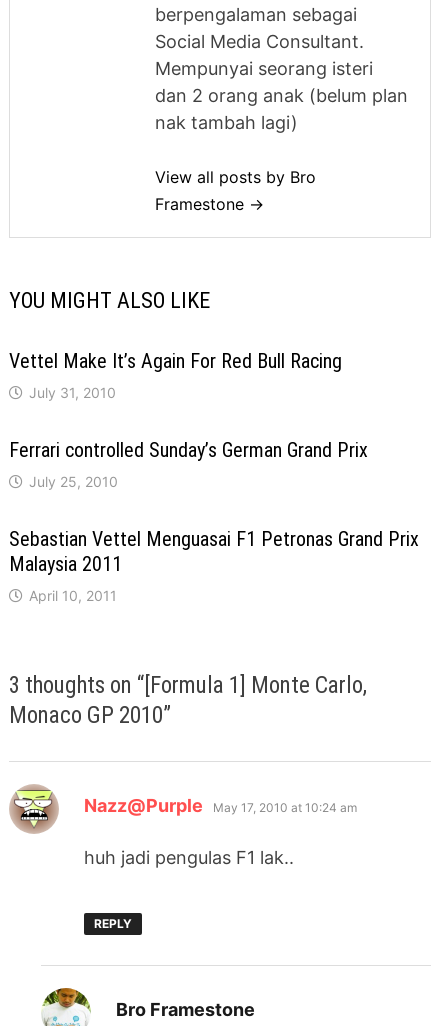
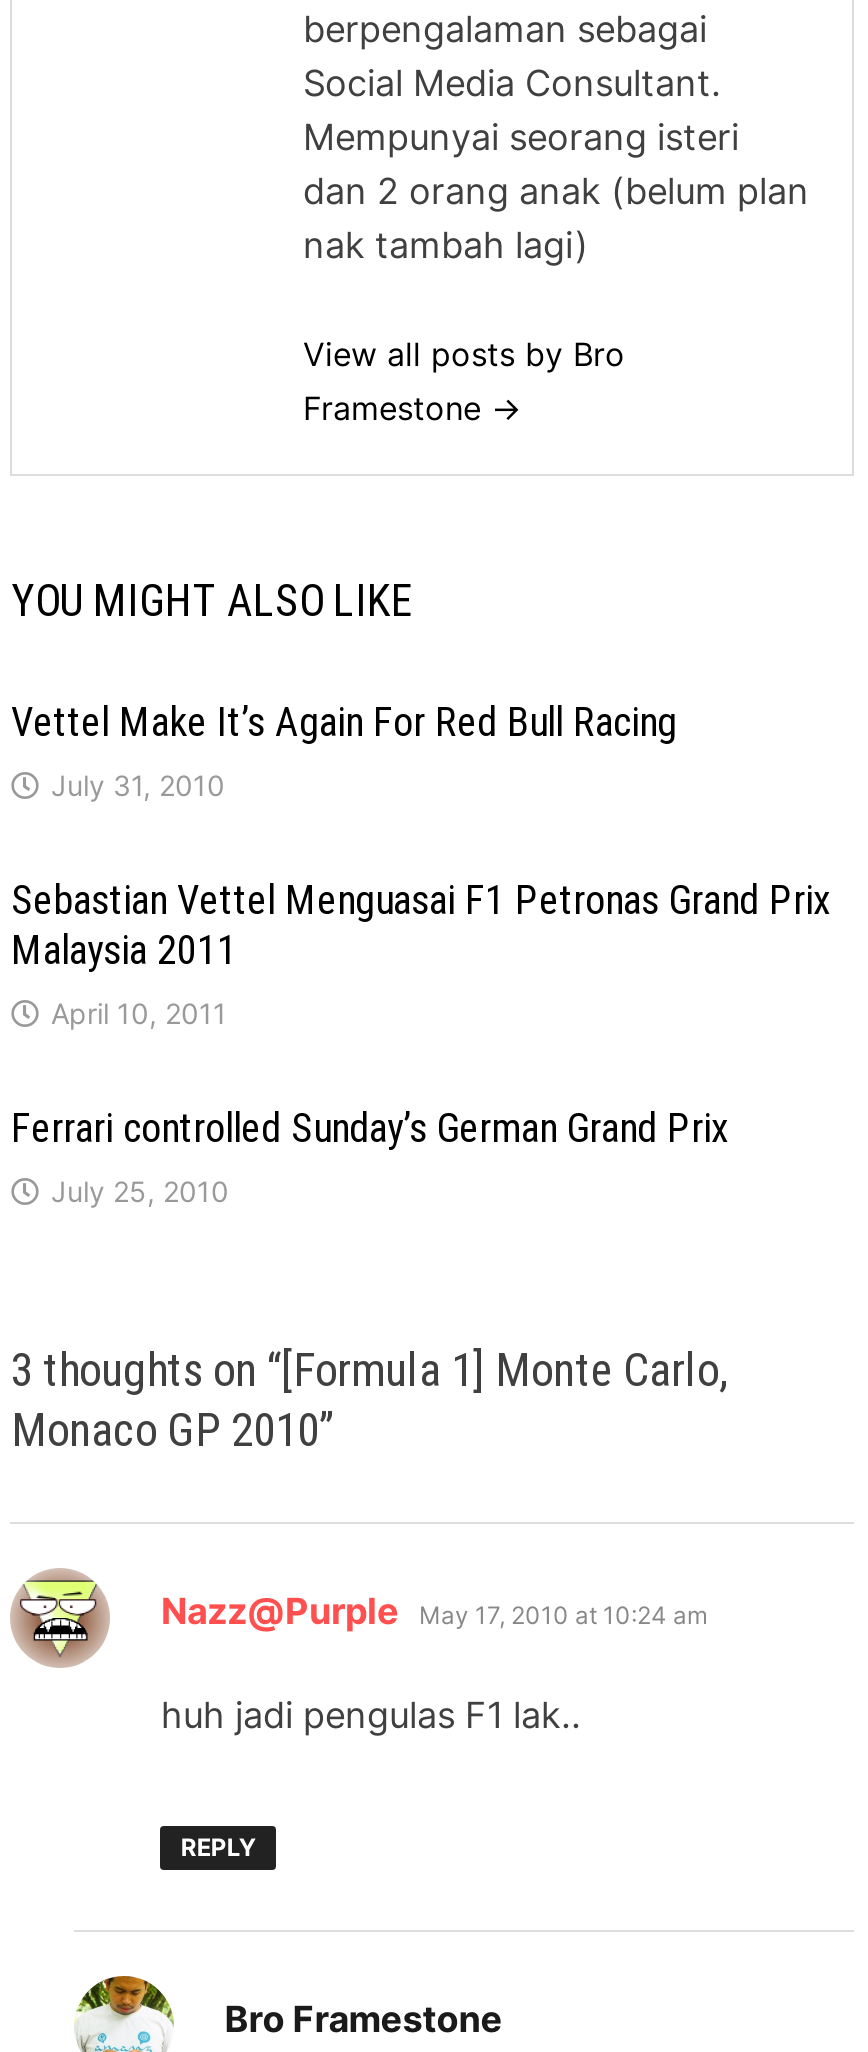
moved down: Ferrari controlled Sunday’s German Grand Prix | July 25, 2010

moved up: Sebastian Vettel Menguasai F1 Petronas Grand Prix | Malaysia 2011 | April 10, 2011
